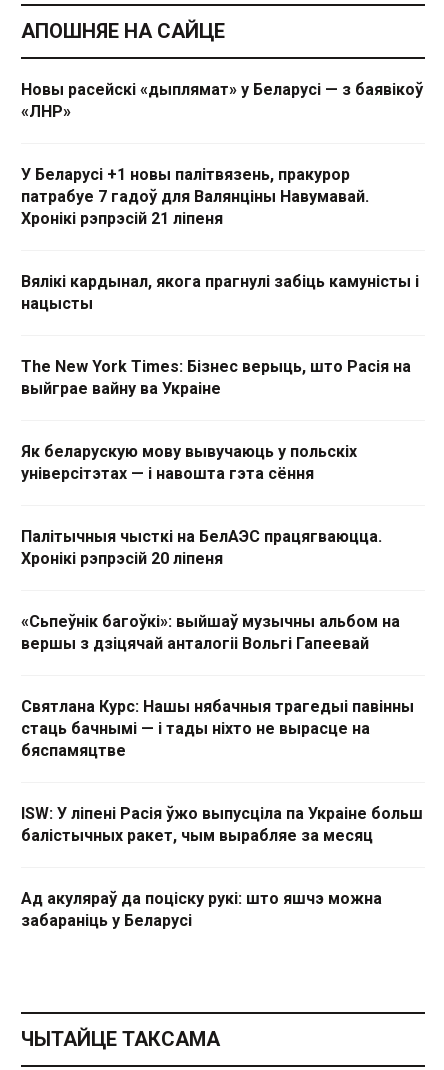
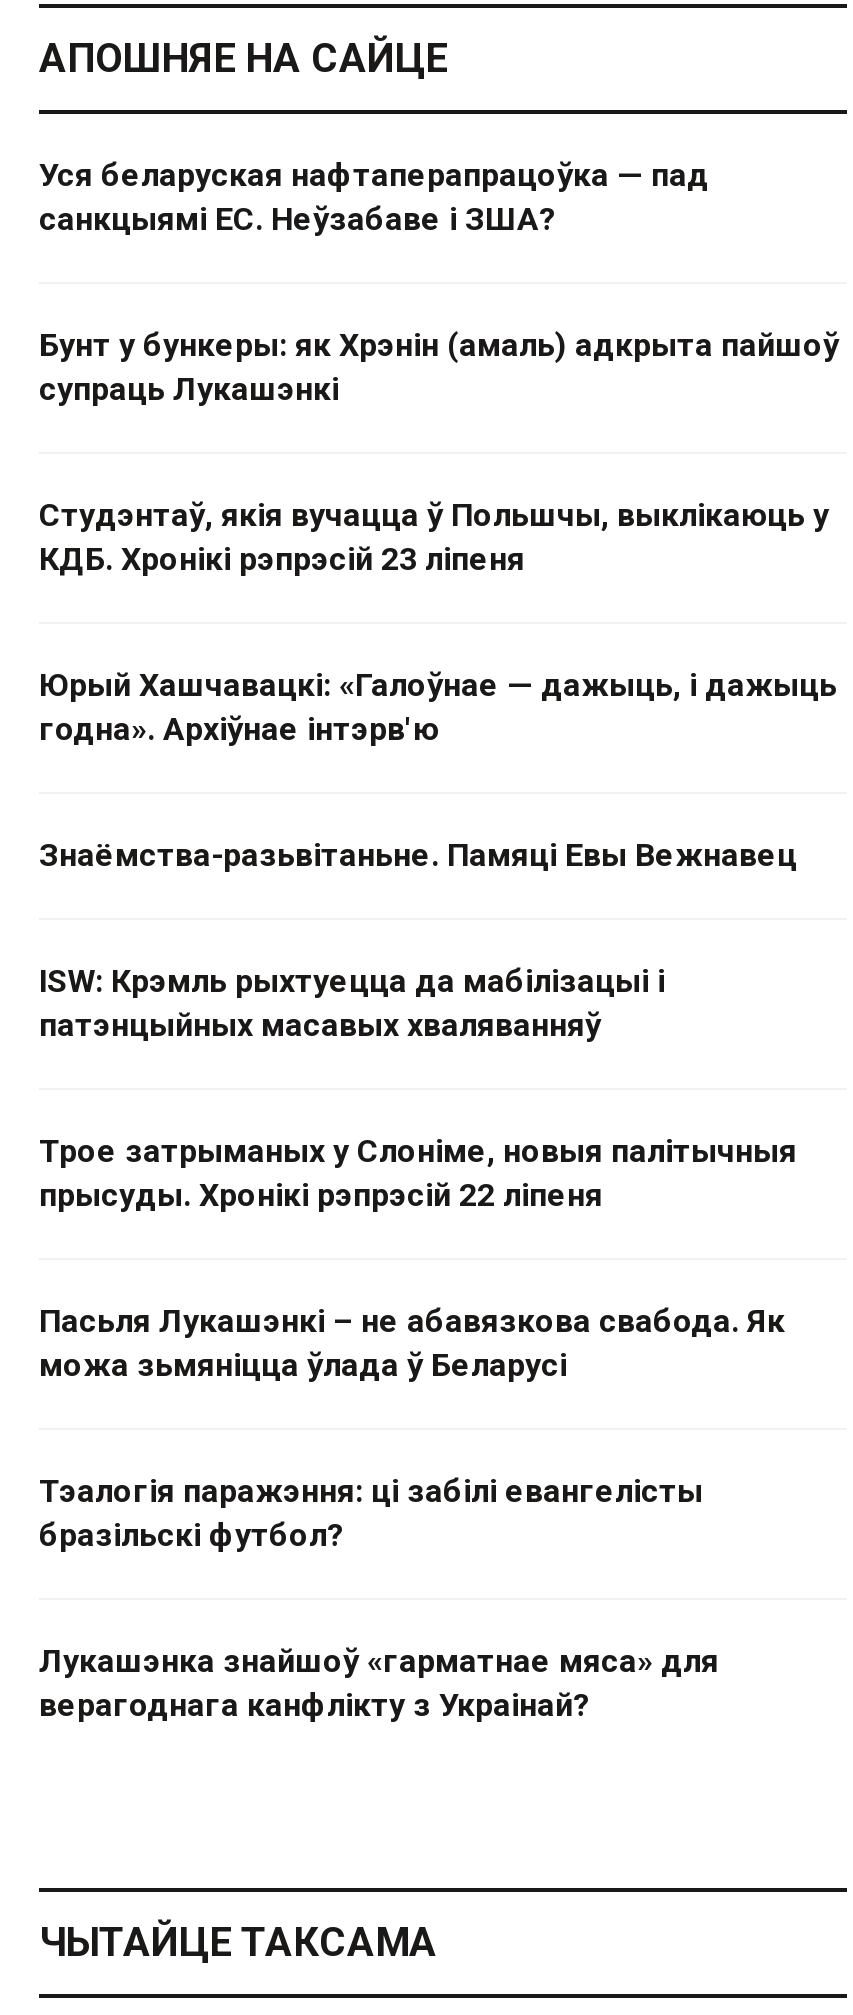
- Новы расейскі «дыплямат» у Беларусі — з баявікоў
- «ЛНР»
+ Уся беларуская нафтаперапрацоўка — пад
+ санкцыямі ЕС. Неўзабаве і ЗША?

- У Беларусі +1 новы палітвязень, пракурор
- патрабуе 7 гадоў для Валянціны Навумавай.
- Хронікі рэпрэсій 21 ліпеня
+ Бунт у бункеры: як Хрэнін (амаль) адкрыта пайшоў
+ супраць Лукашэнкі

- Вялікі кардынал, якога прагнулі забіць камуністы і
- нацысты
+ Студэнтаў, якія вучацца ў Польшчы, выклікаюць у
+ КДБ. Хронікі рэпрэсій 23 ліпеня

- The New York Times: Бізнес верыць, што Расія на
- выйграе вайну ва Украіне
+ Юрый Хашчавацкі: «Галоўнае — дажыць, і дажыць
+ годна». Архіўнае інтэрв'ю

- Як беларускую мову вывучаюць у польскіх
- універсітэтах — і навошта гэта сёння
+ Знаёмства-разьвітаньне. Памяці Евы Вежнавец

- Палітычныя чысткі на БелАЭС працягваюцца.
- Хронікі рэпрэсій 20 ліпеня
+ ISW: Крэмль рыхтуецца да мабілізацыі і
+ патэнцыйных масавых хваляванняў

- «Сьпеўнік багоўкі»: выйшаў музычны альбом на
- вершы з дзіцячай анталогіі Вольгі Гапеевай
+ Трое затрыманых у Слоніме, новыя палітычныя
+ прысуды. Хронікі рэпрэсій 22 ліпеня

- Святлана Курс: Нашы нябачныя трагедыі павінны
- стаць бачнымі — і тады ніхто не вырасце на
- бяспамяцтве
+ Пасьля Лукашэнкі – не абавязкова свабода. Як
+ можа зьмяніцца ўлада ў Беларусі

- ISW: У ліпені Расія ўжо выпусціла па Украіне больш
- балістычных ракет, чым вырабляе за месяц
+ Тэалогія паражэння: ці забілі евангелісты
+ бразільскі футбол?

- Ад акуляраў да поціску рукі: што яшчэ можна
- забараніць у Беларусі
+ Лукашэнка знайшоў «гарматнае мяса» для
+ верагоднага канфлікту з Украінай?
